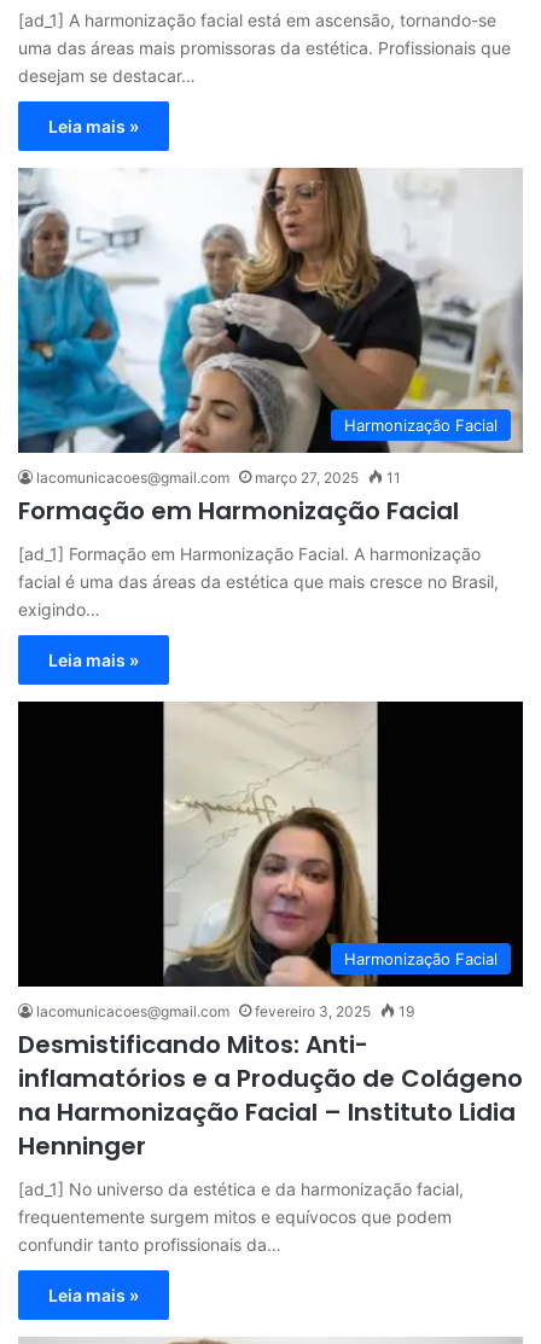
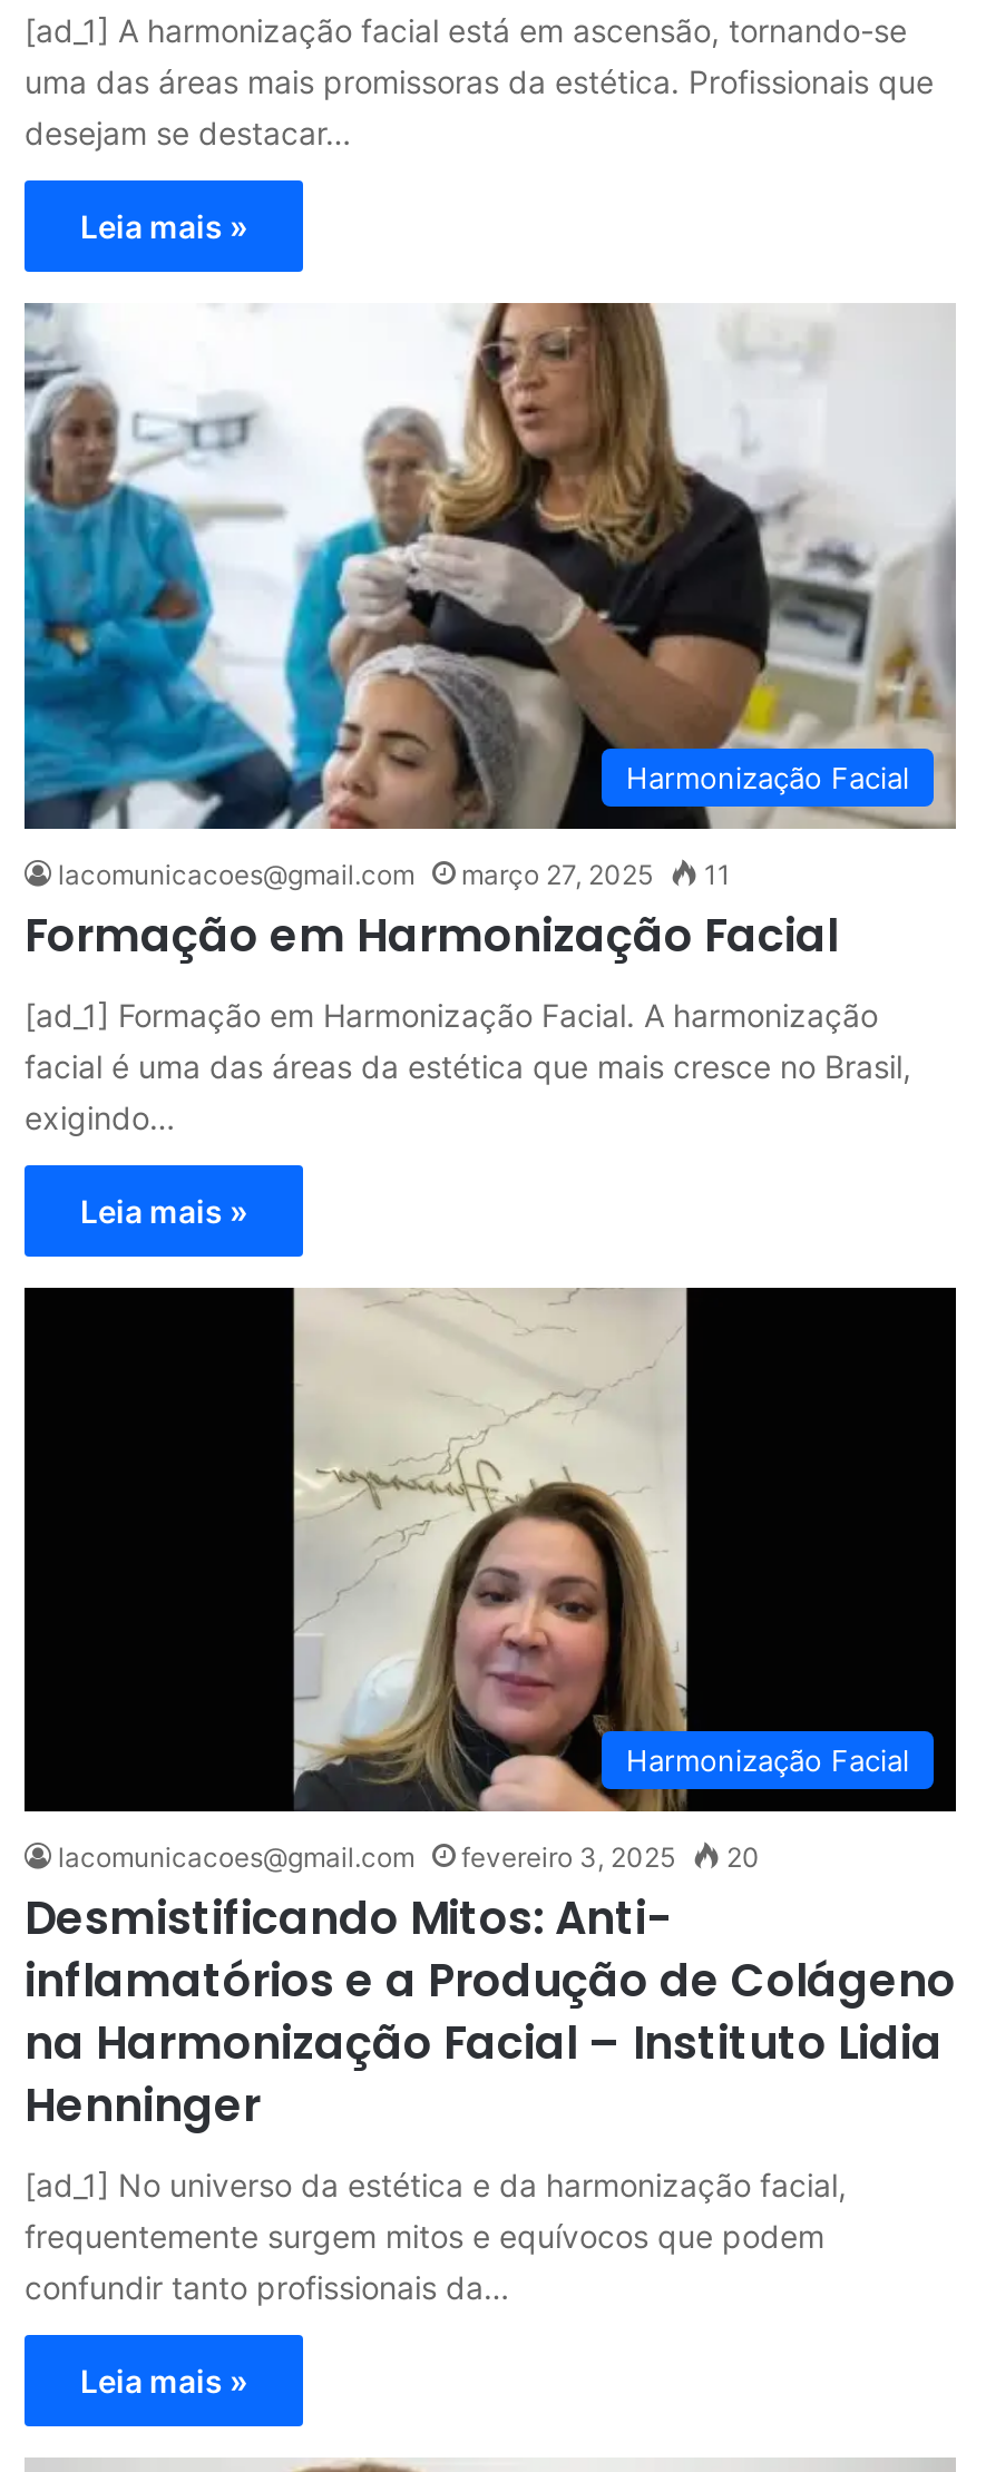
- lacomunicacoes@gmail.com fevereiro 3, 2025 19
+ lacomunicacoes@gmail.com fevereiro 3, 2025 20
